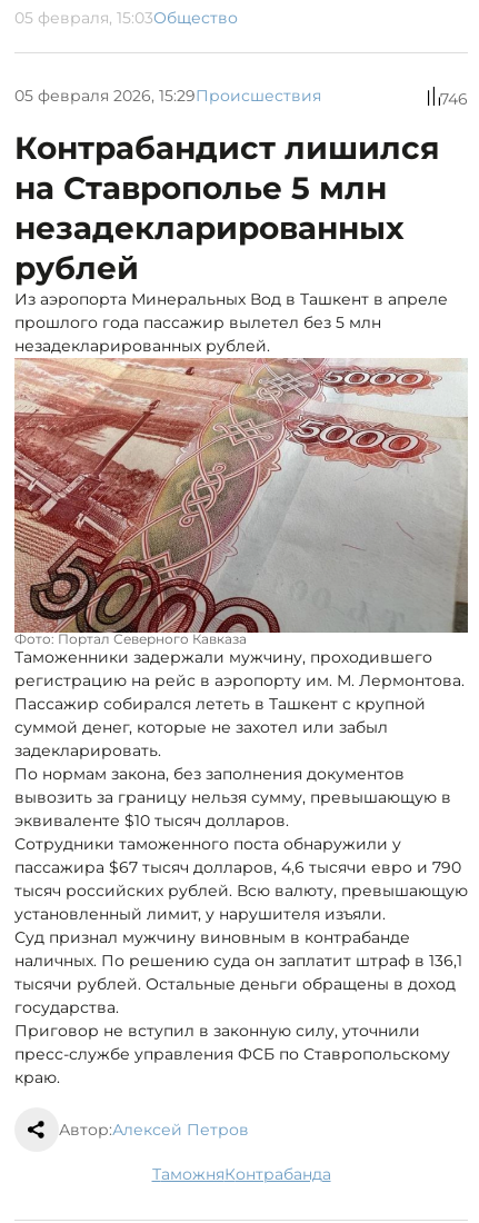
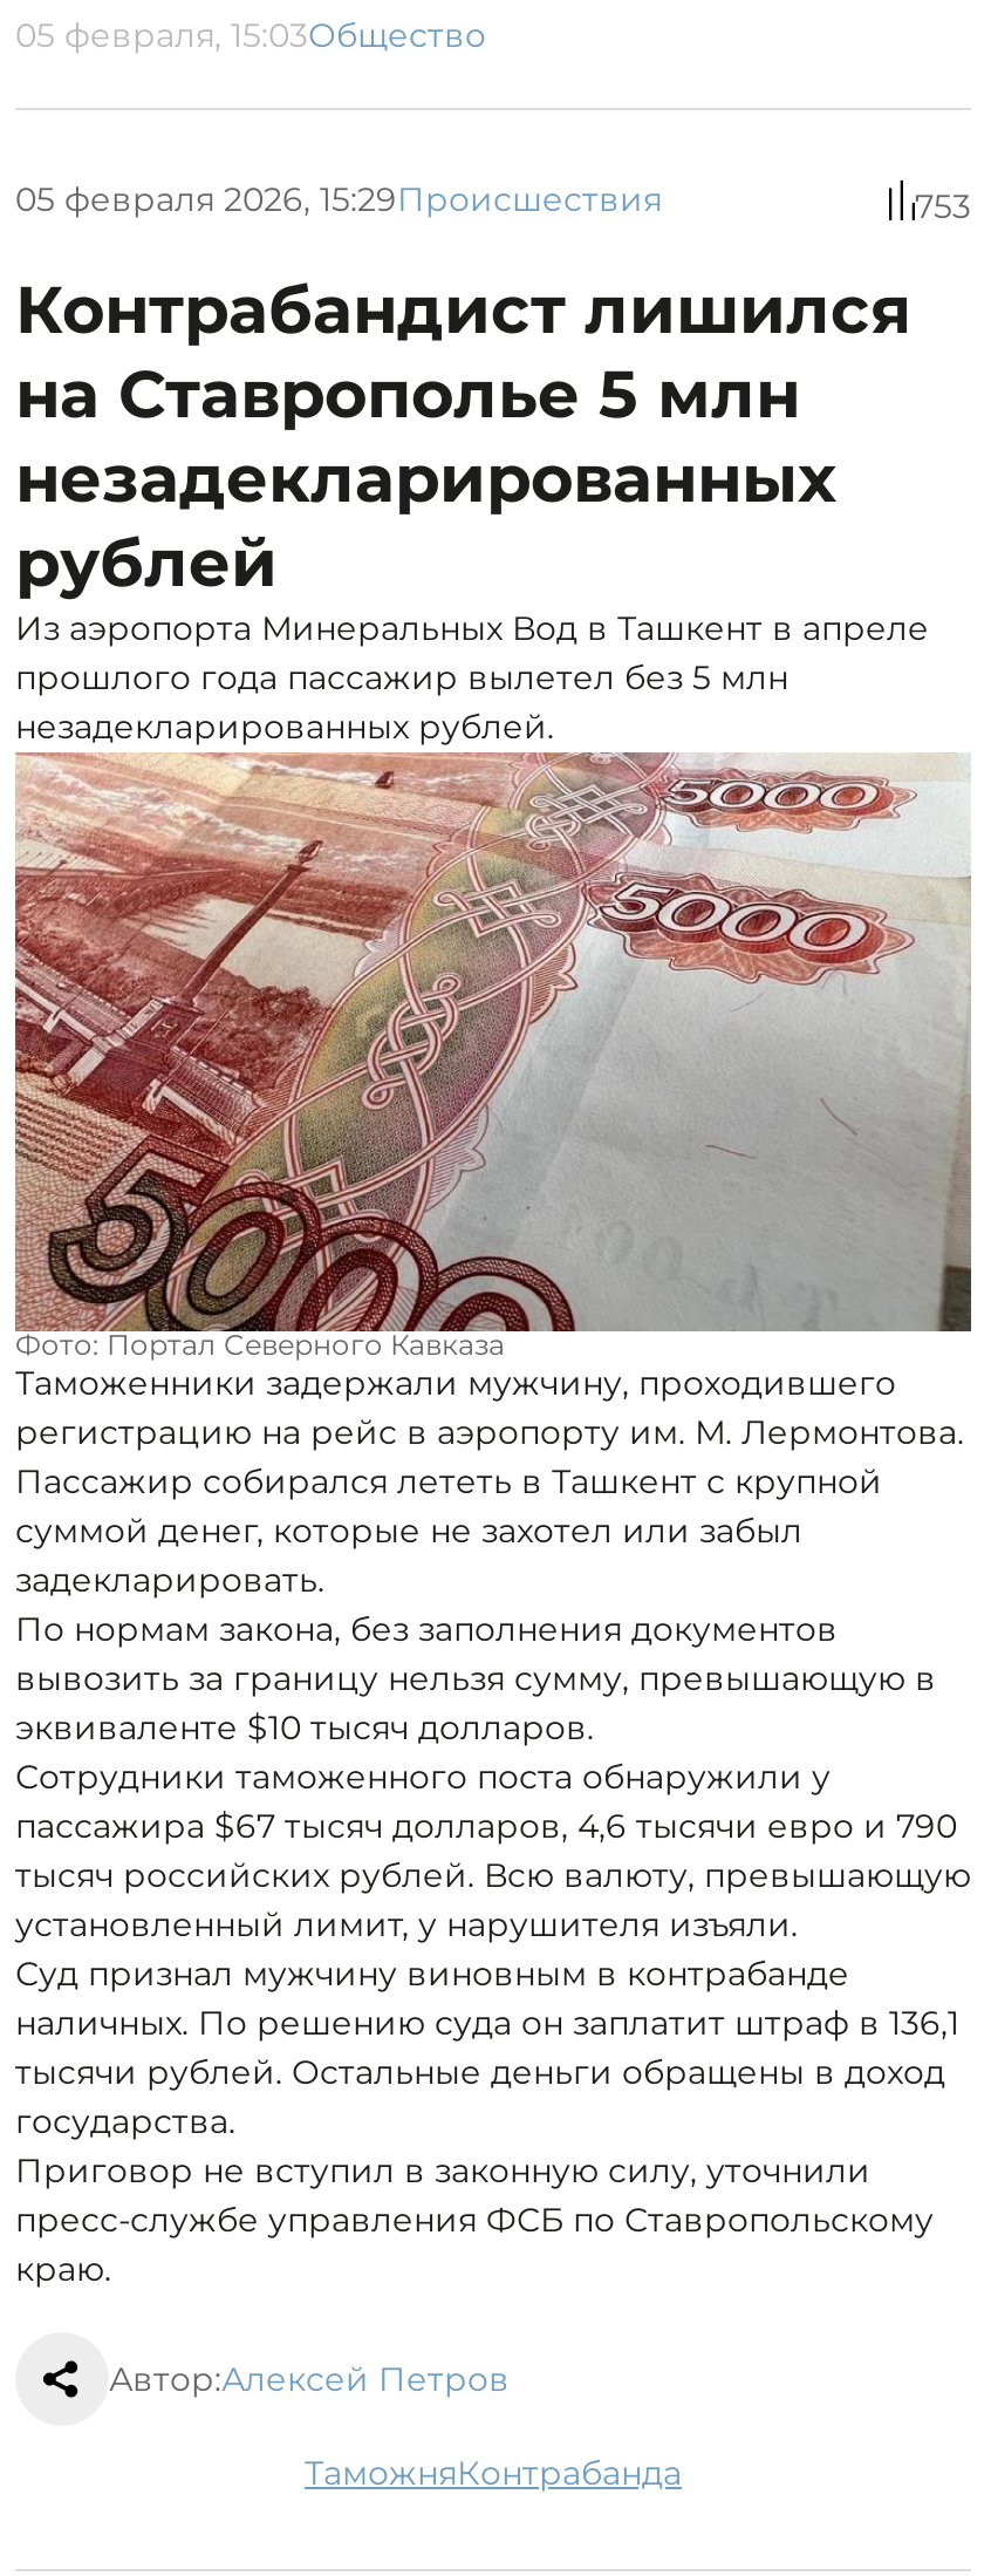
- 746
+ 753
